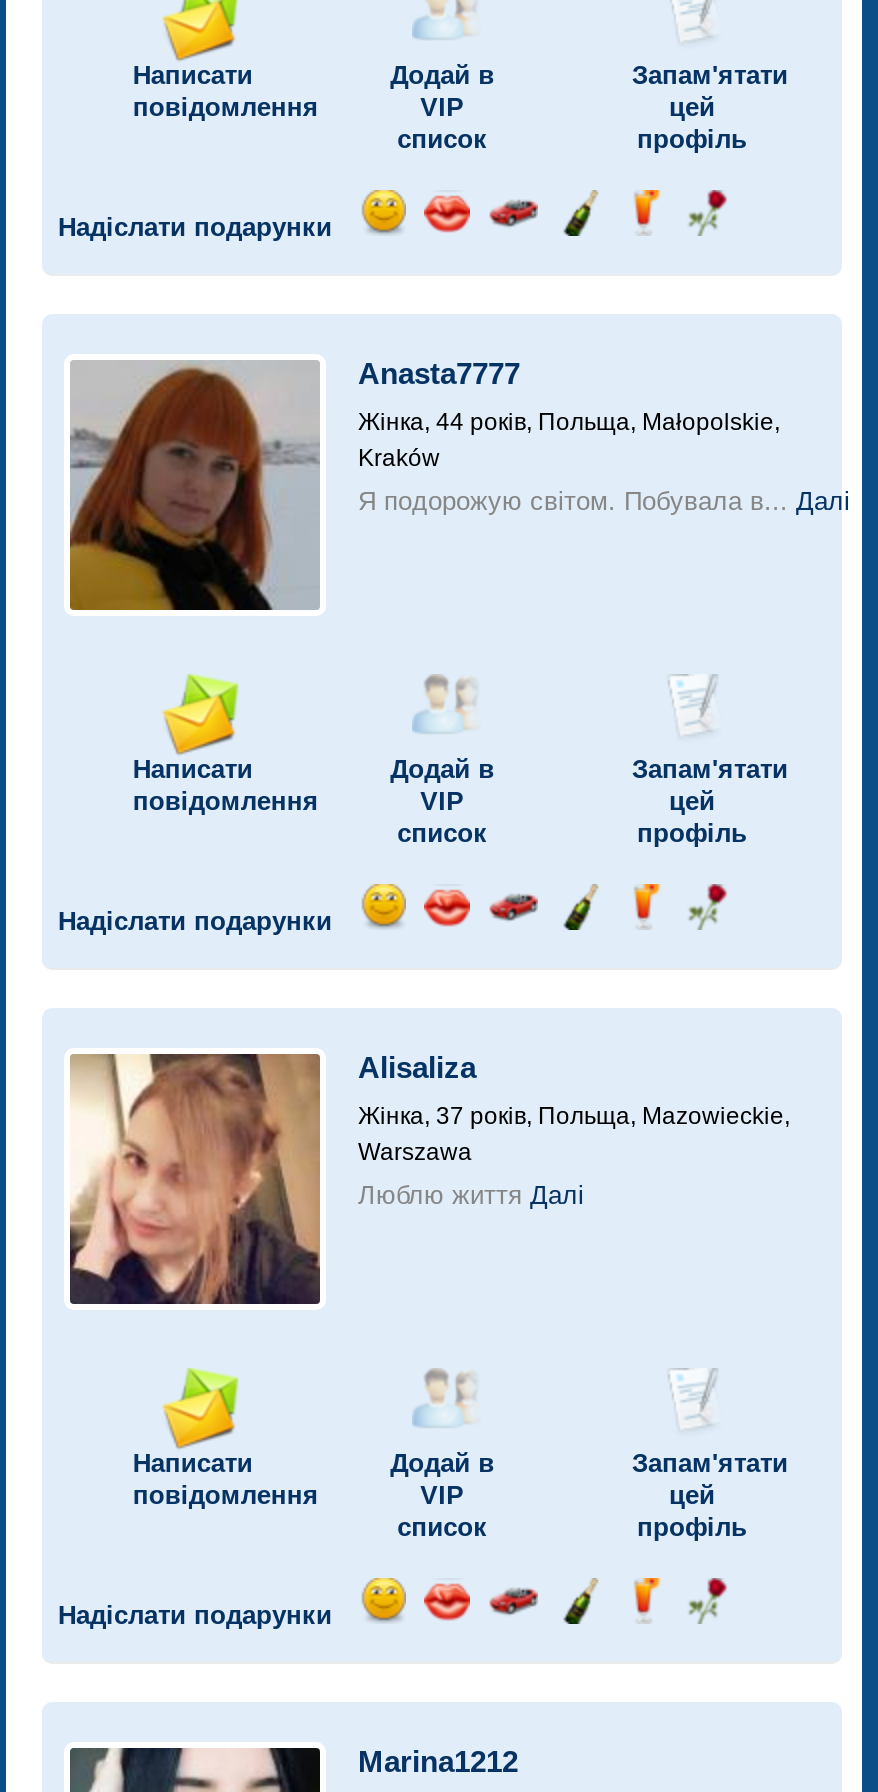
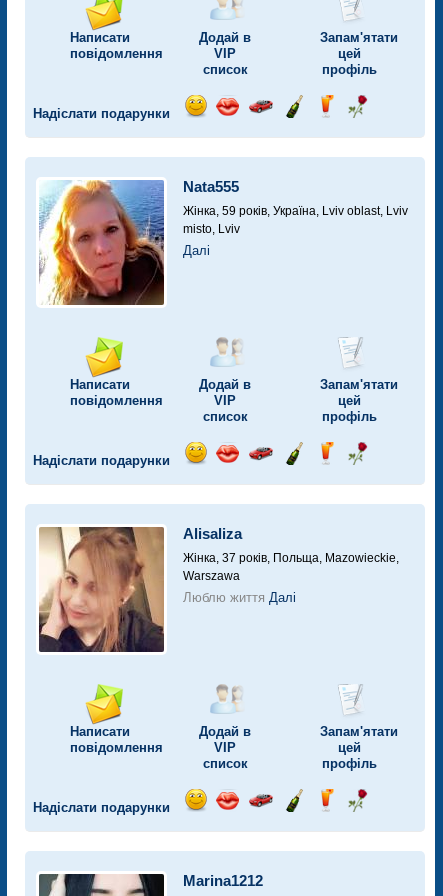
- [image]
- Anasta7777
+ [image]
+ Nata555

- Жінка, 44 років, Польща, Małopolskie,
- Kraków
+ Жінка, 59 років, Україна, Lviv oblast, Lviv
+ misto, Lviv

- Я подорожую світом. Побувала в... Далі
+ Далі
